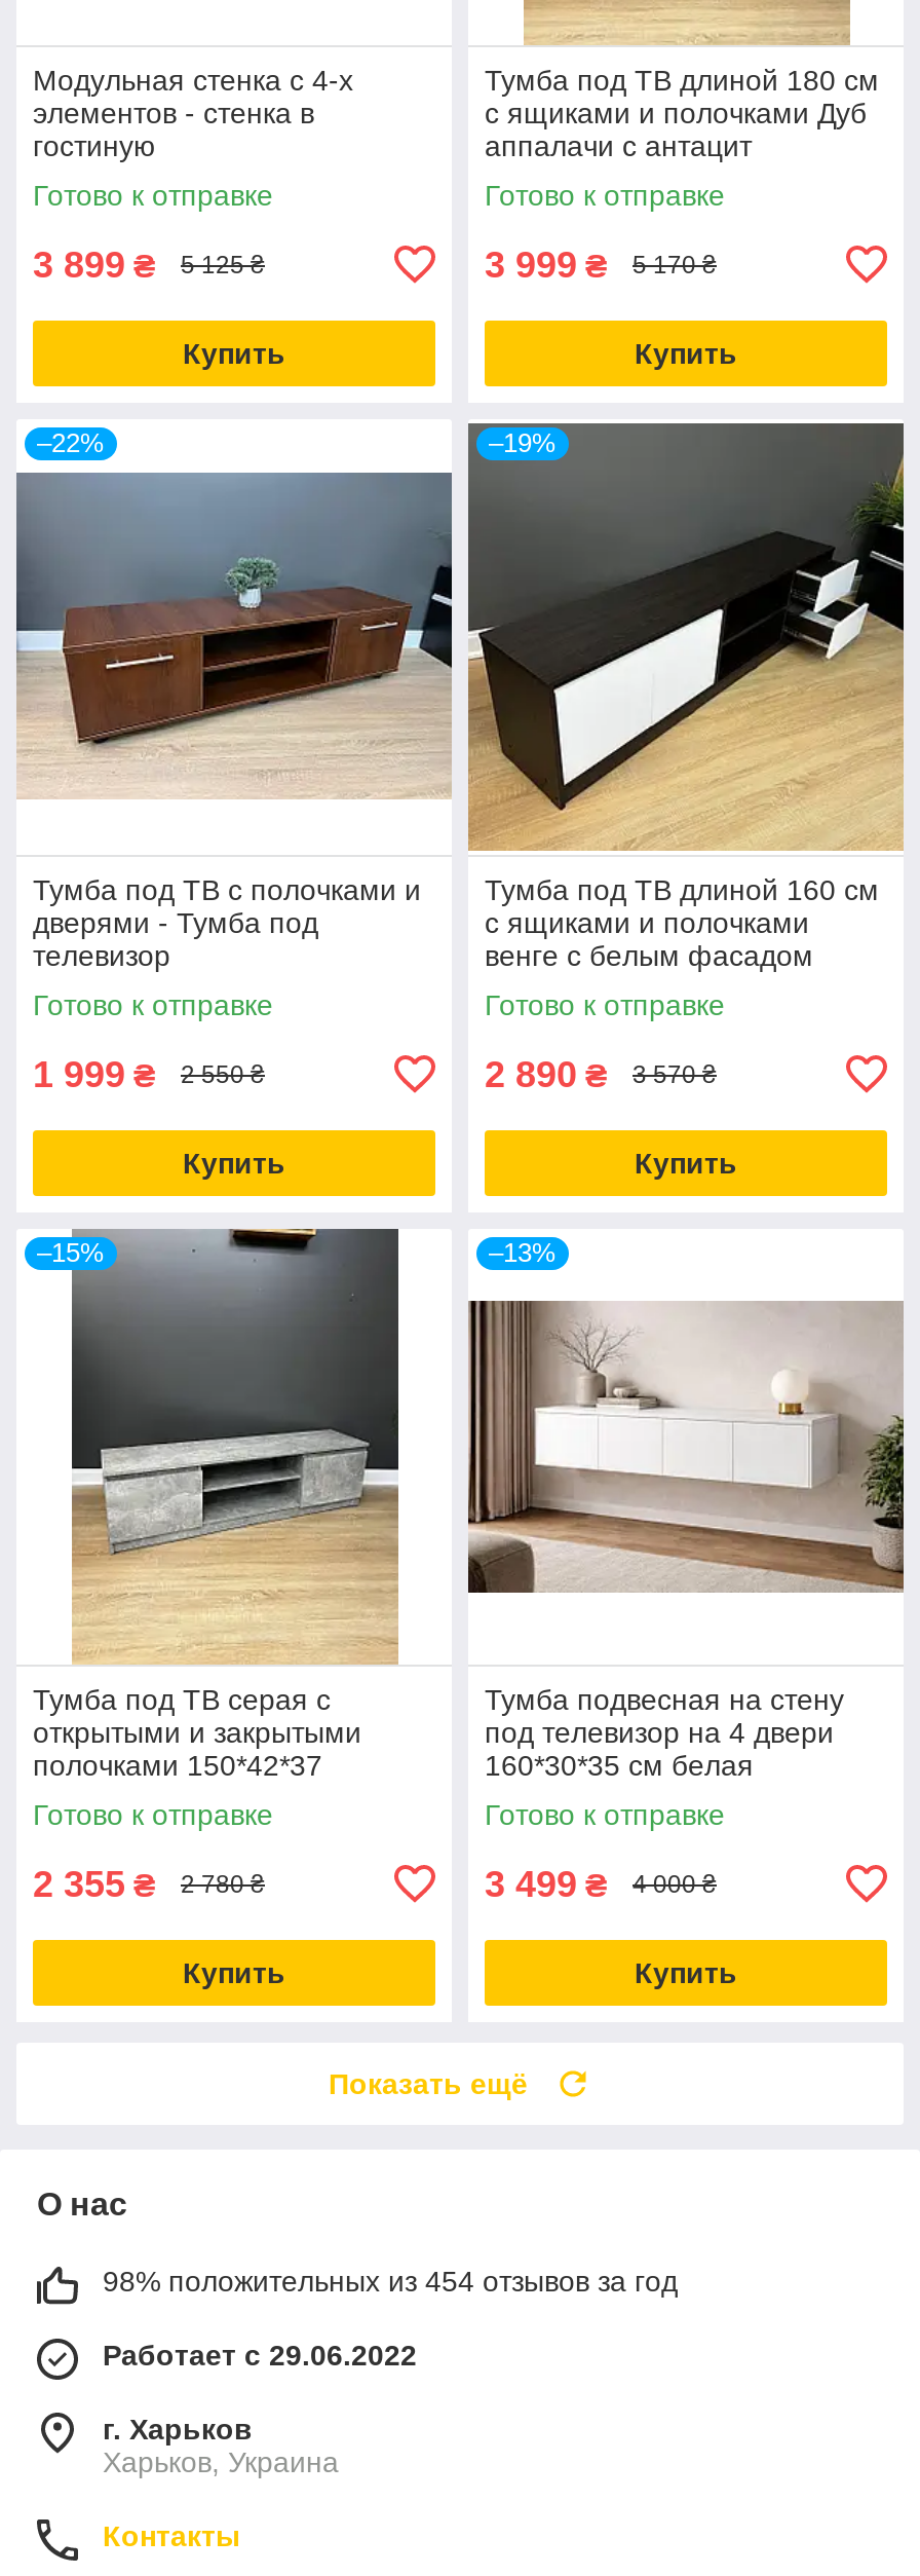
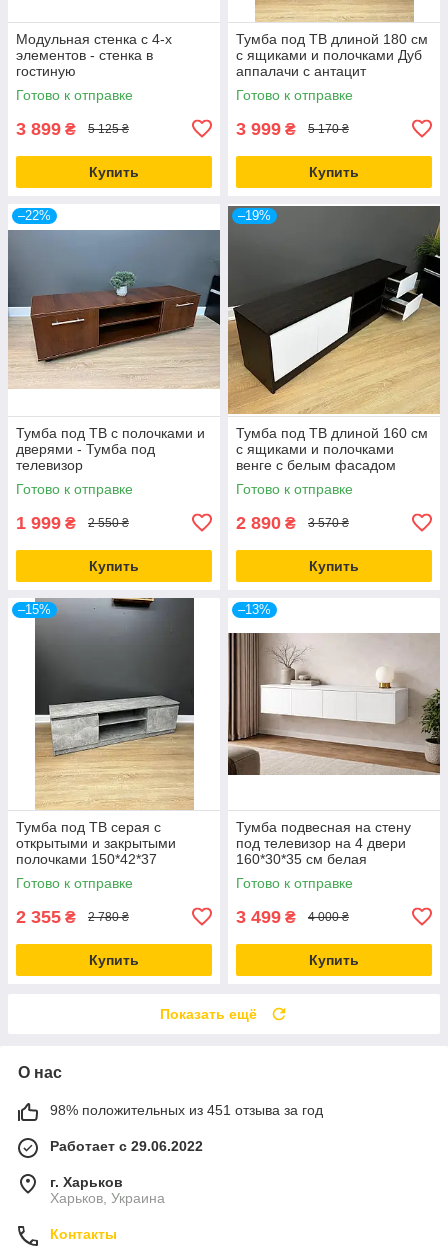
- 98% положительных из 454 отзывов за год
+ 98% положительных из 451 отзыва за год
